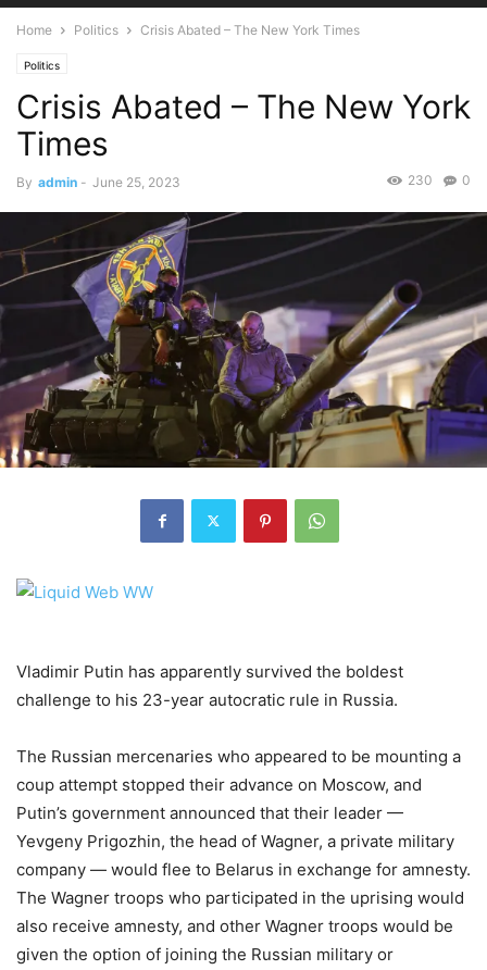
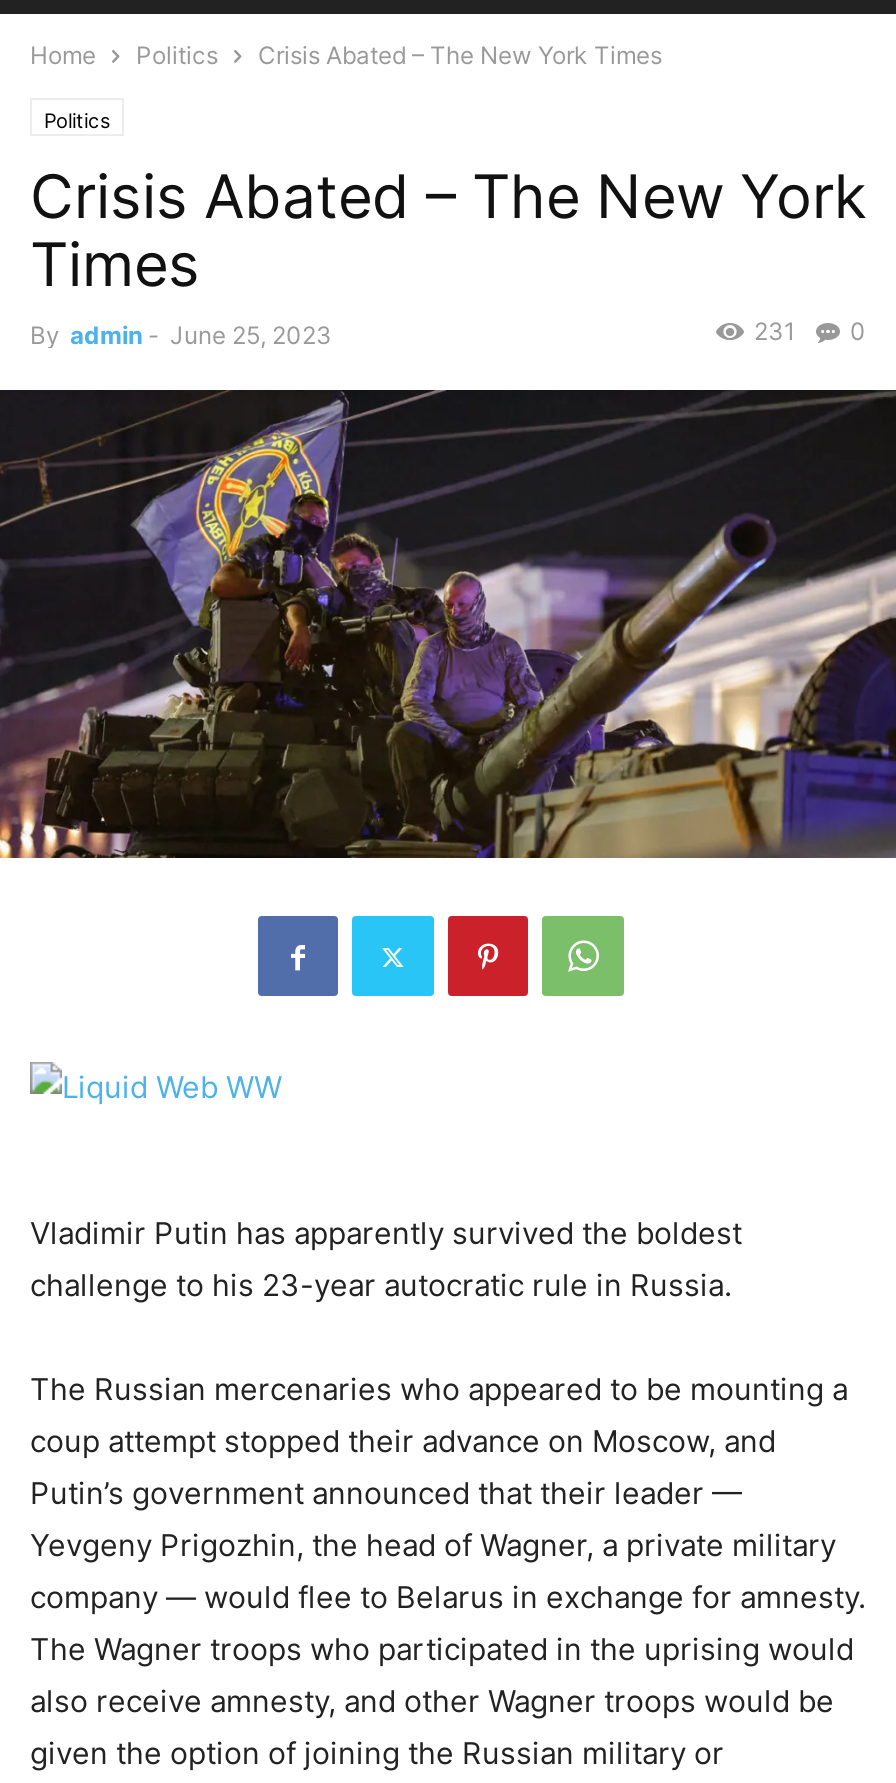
- 230 0
+ 231 0
